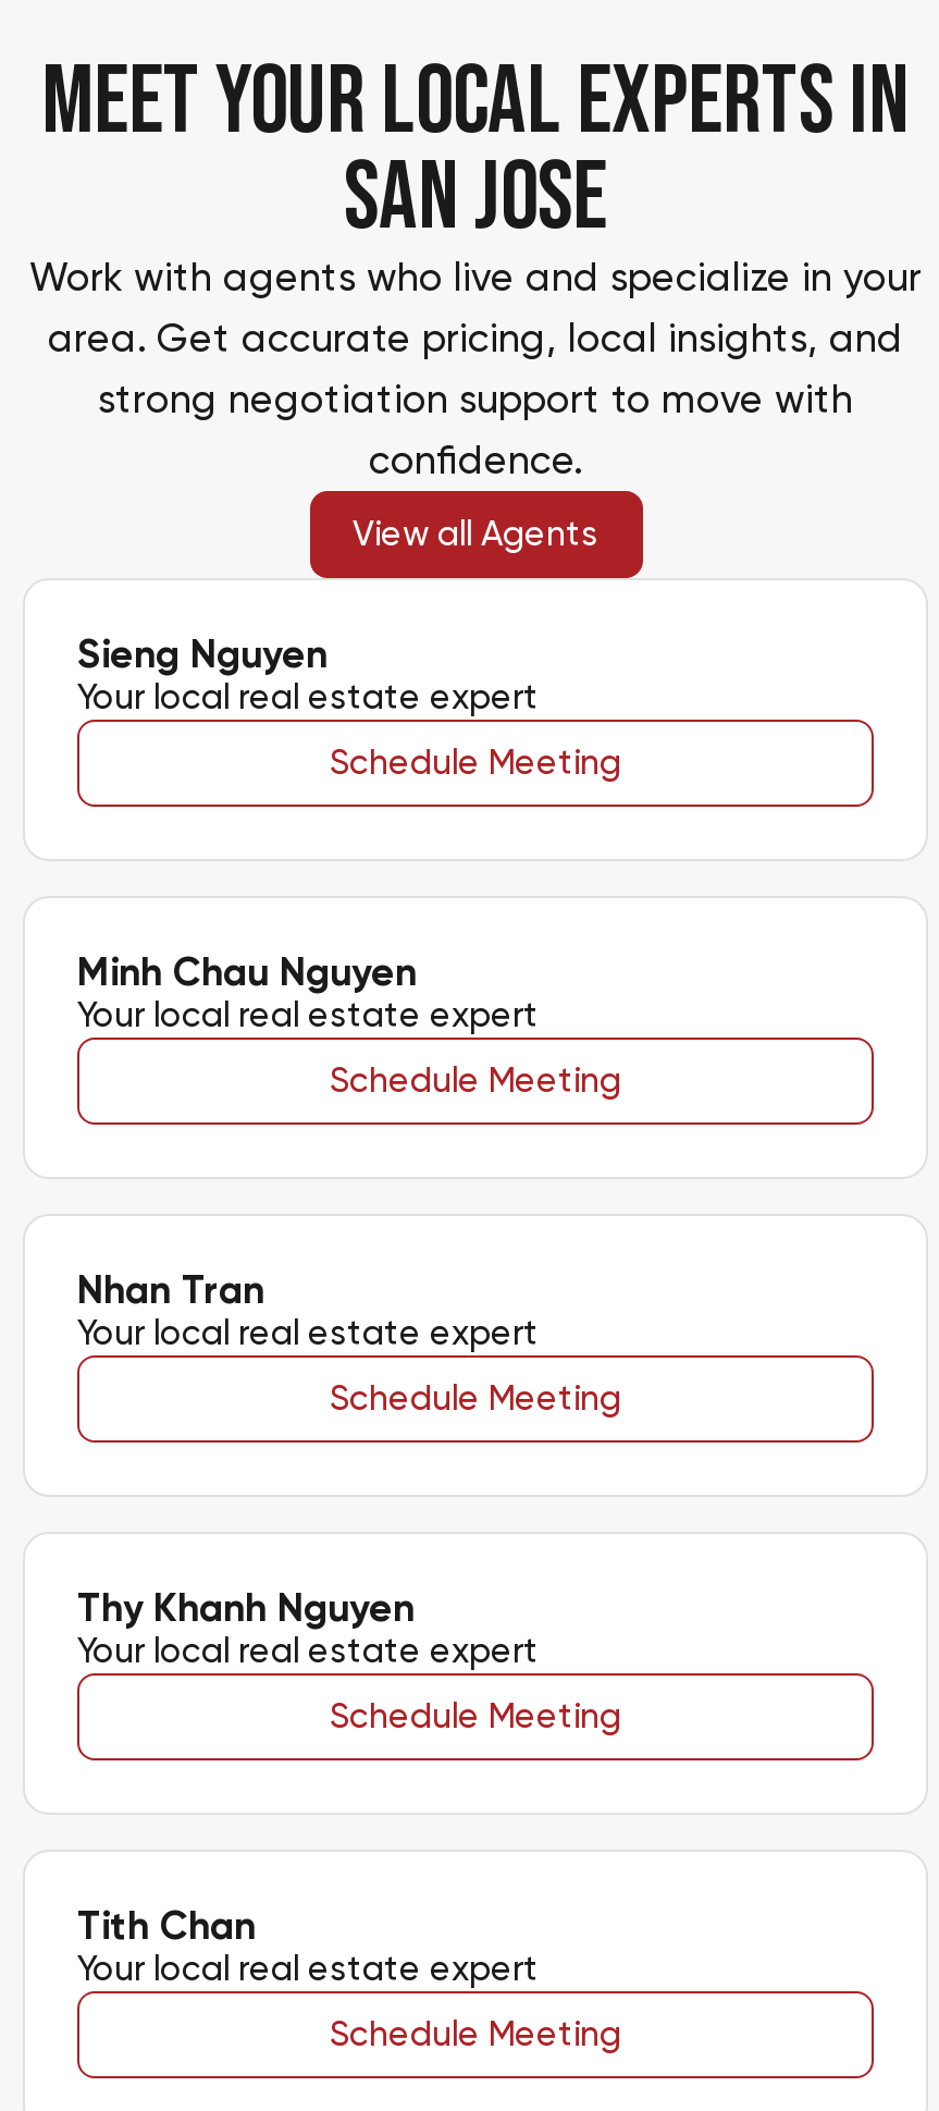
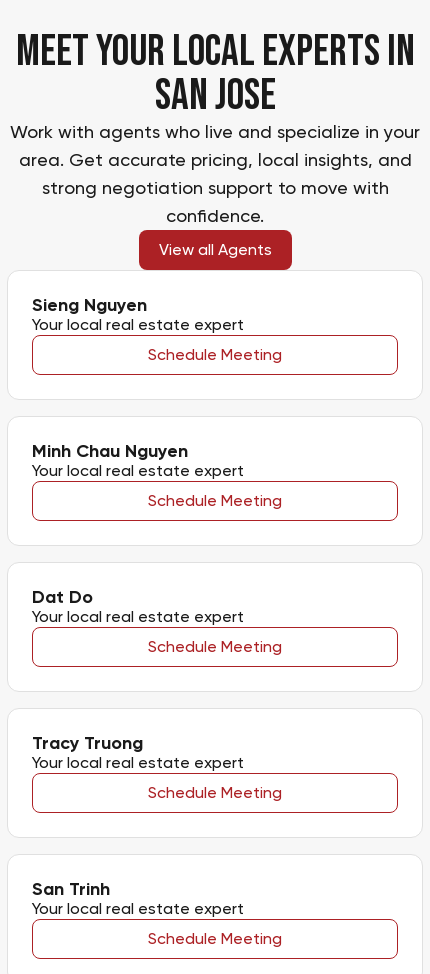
- Nhan Tran
+ Dat Do

- Thy Khanh Nguyen
+ Tracy Truong

- Tith Chan
+ San Trinh
